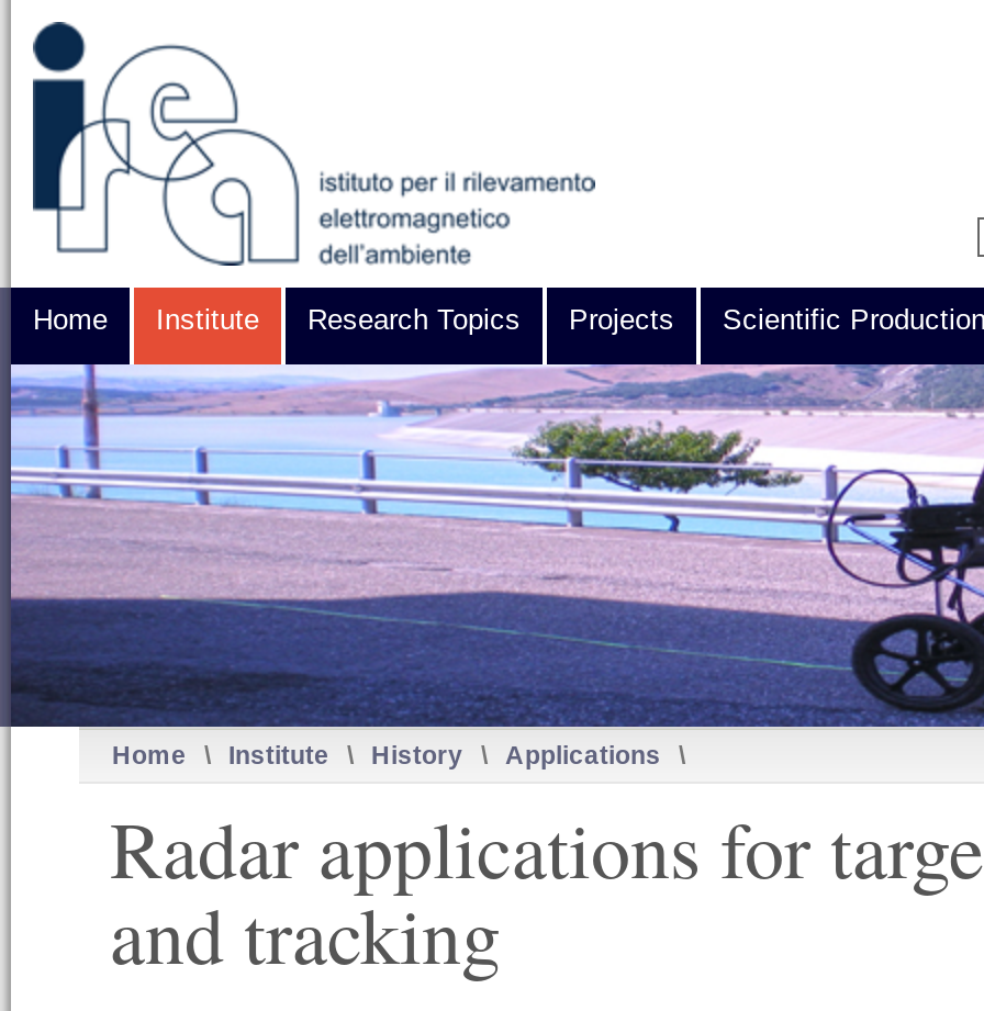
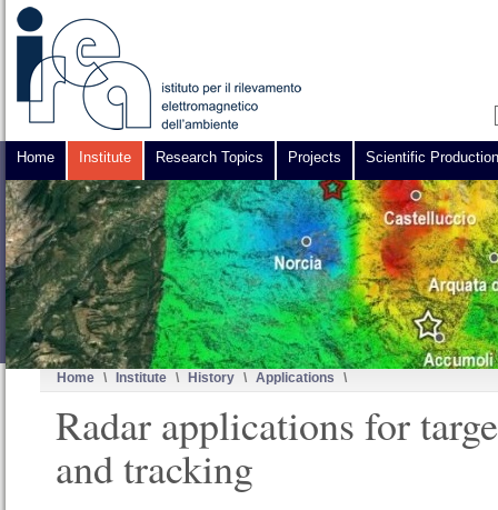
- [image]
+ [image]
